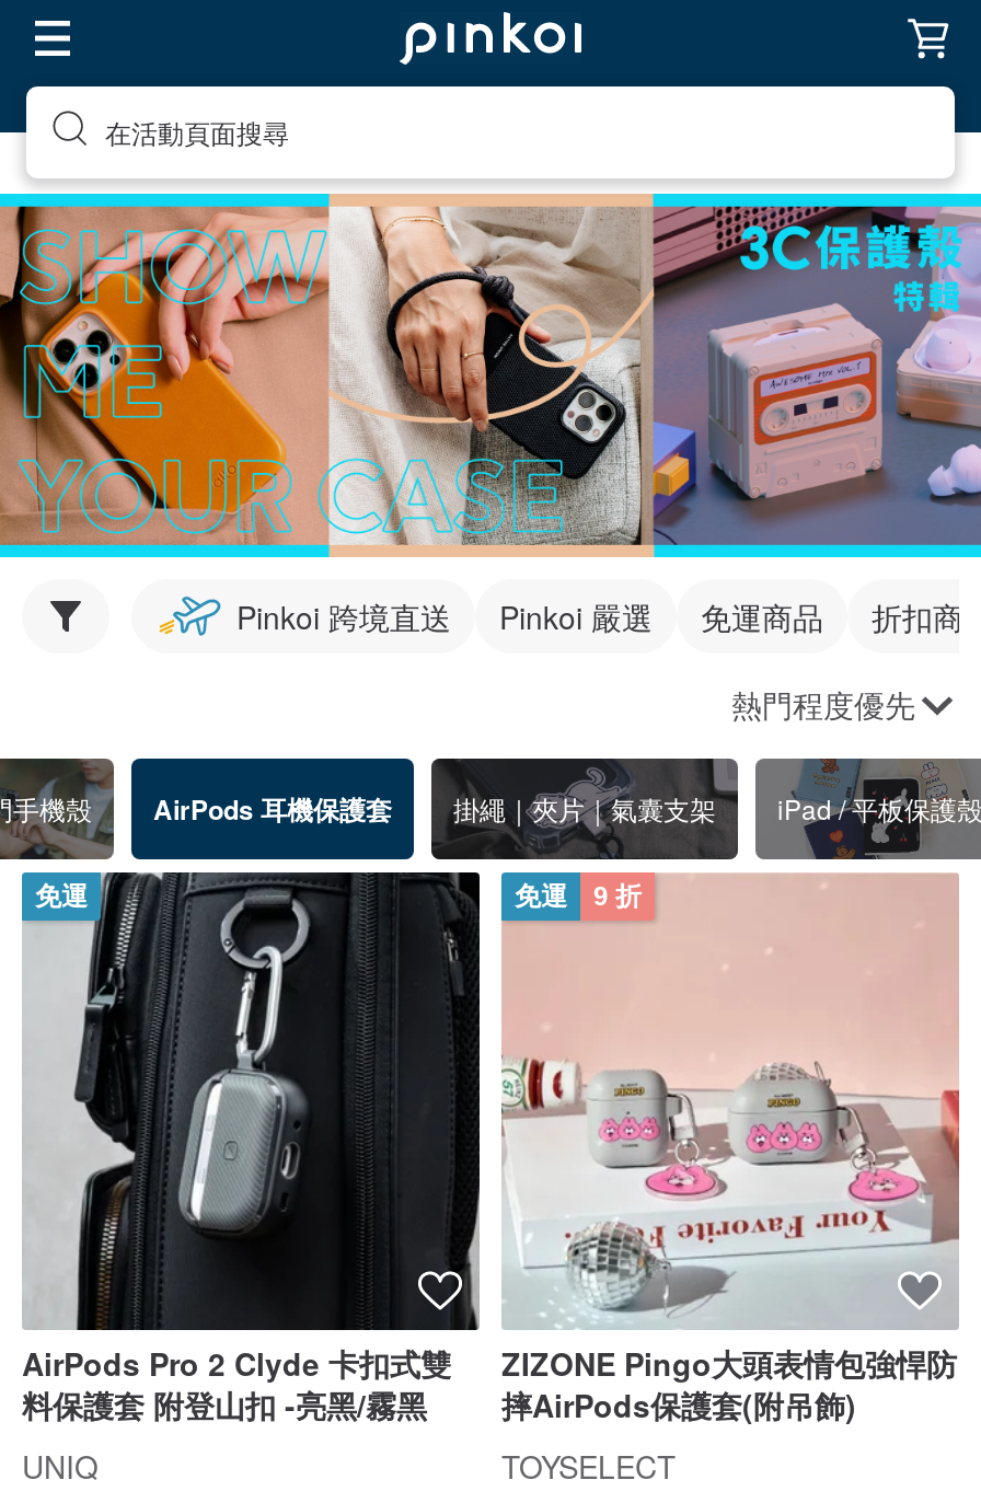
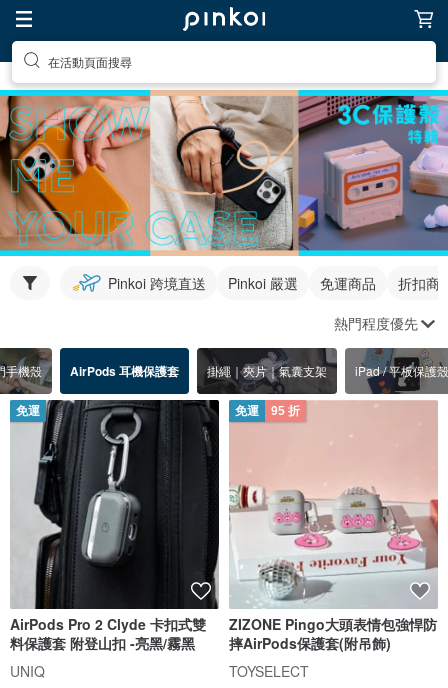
- 免運 9 折
+ 免運 95 折
